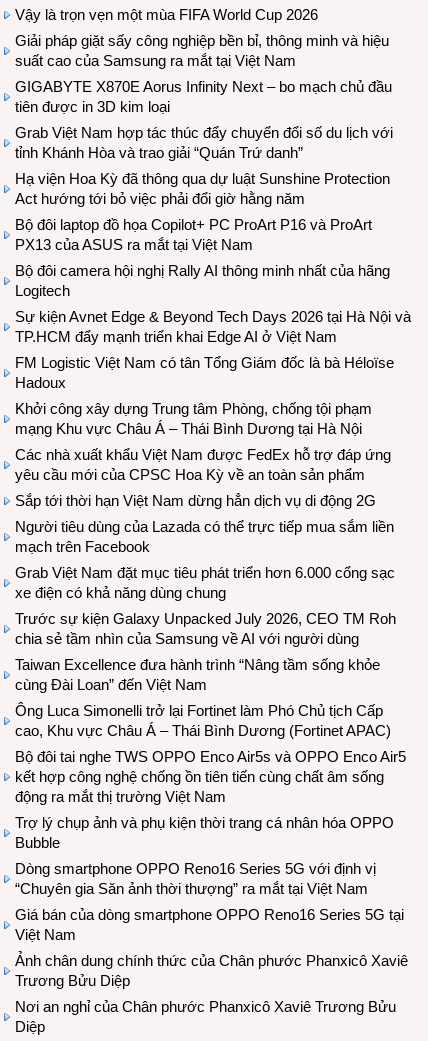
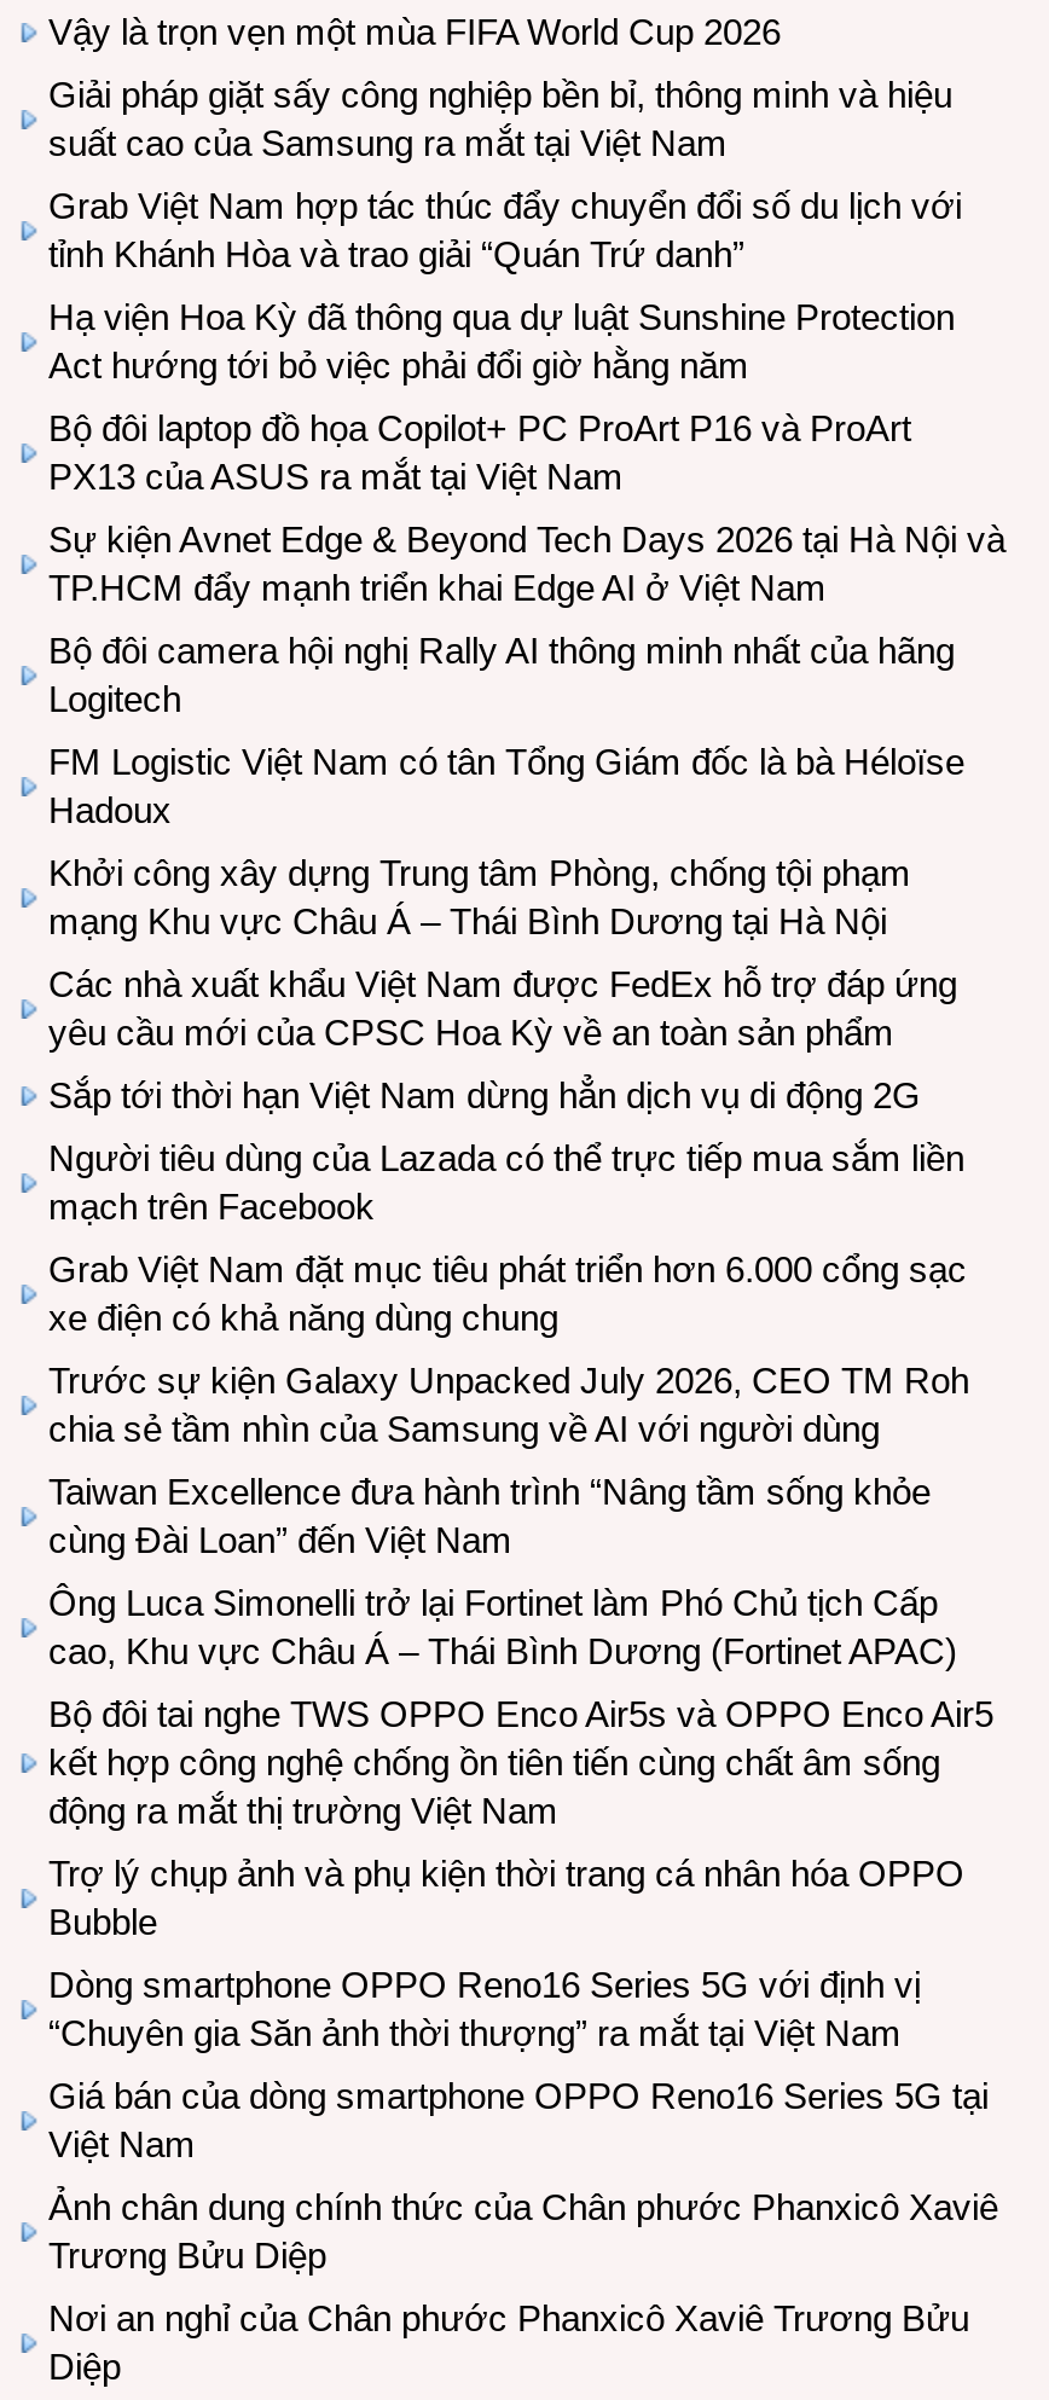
- GIGABYTE X870E Aorus Infinity Next – bo mạch chủ đầu
- tiên được in 3D kim loại

moved up: Sự kiện Avnet Edge & Beyond Tech Days 2026 tại Hà Nội và | TP.HCM đẩy mạnh triển khai Edge AI ở Việt Nam
